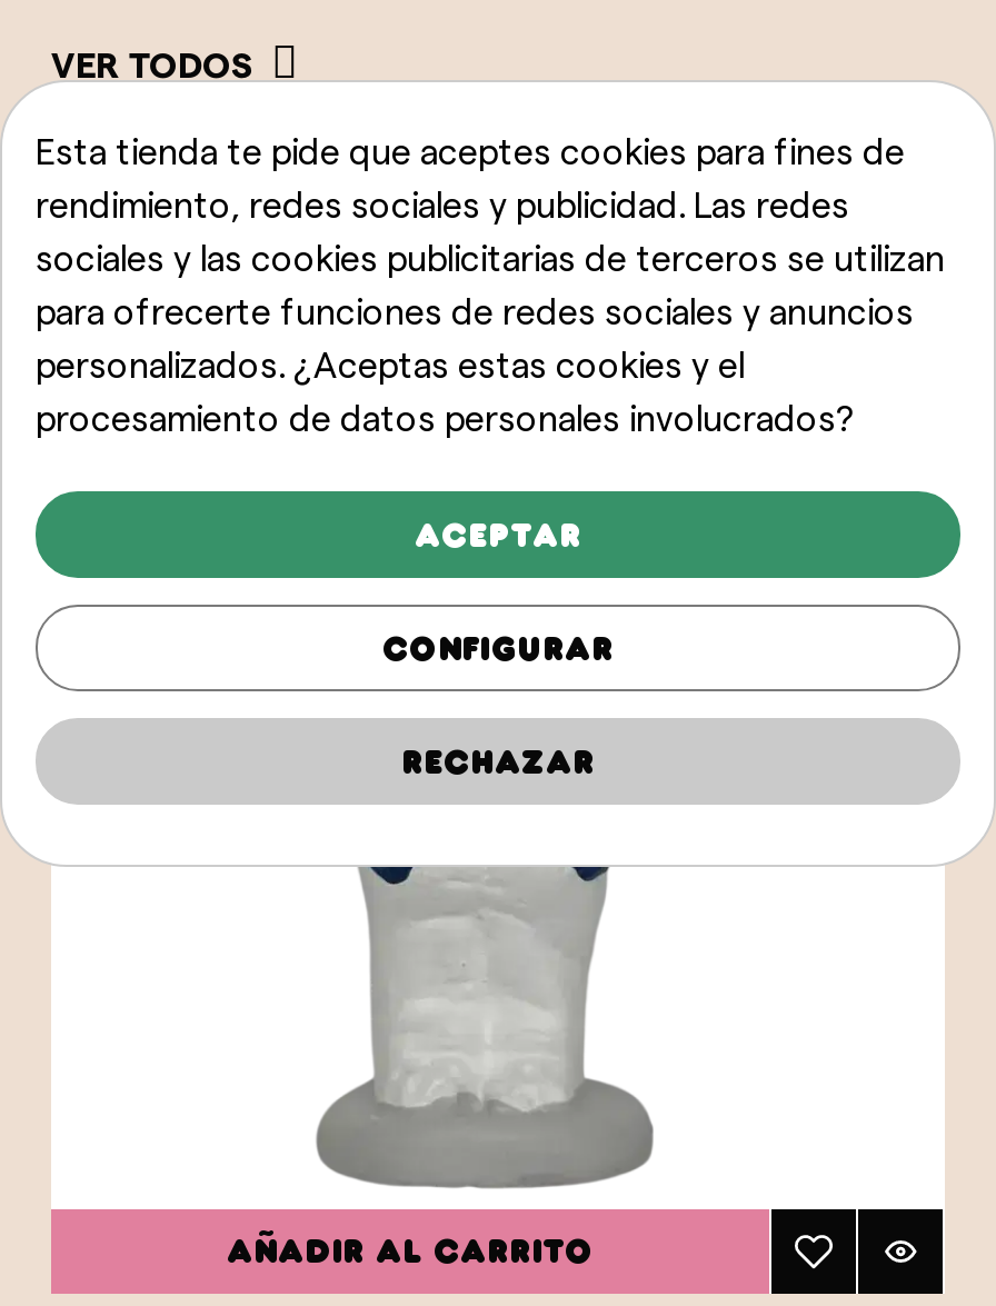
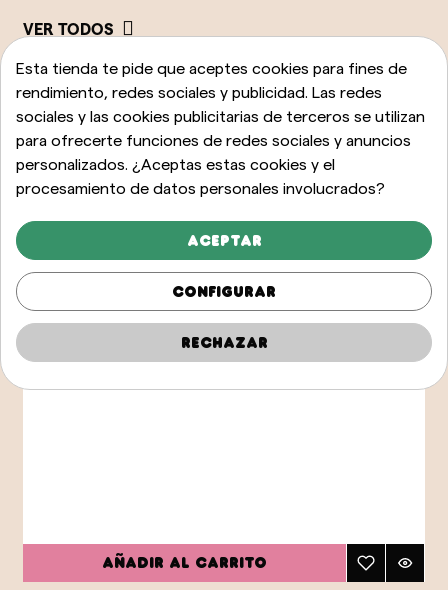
- [image]
